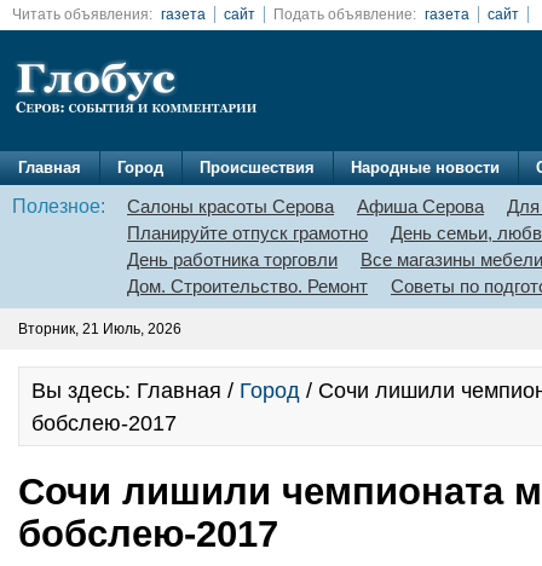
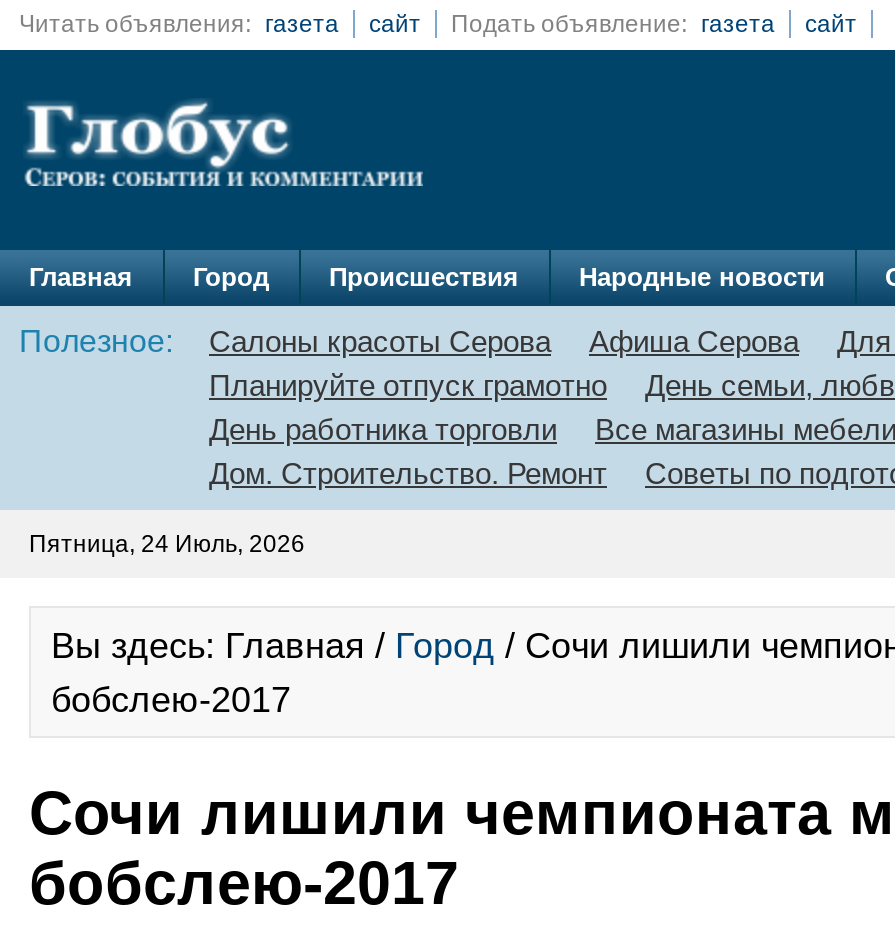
- Вторник, 21 Июль, 2026
+ Пятница, 24 Июль, 2026
